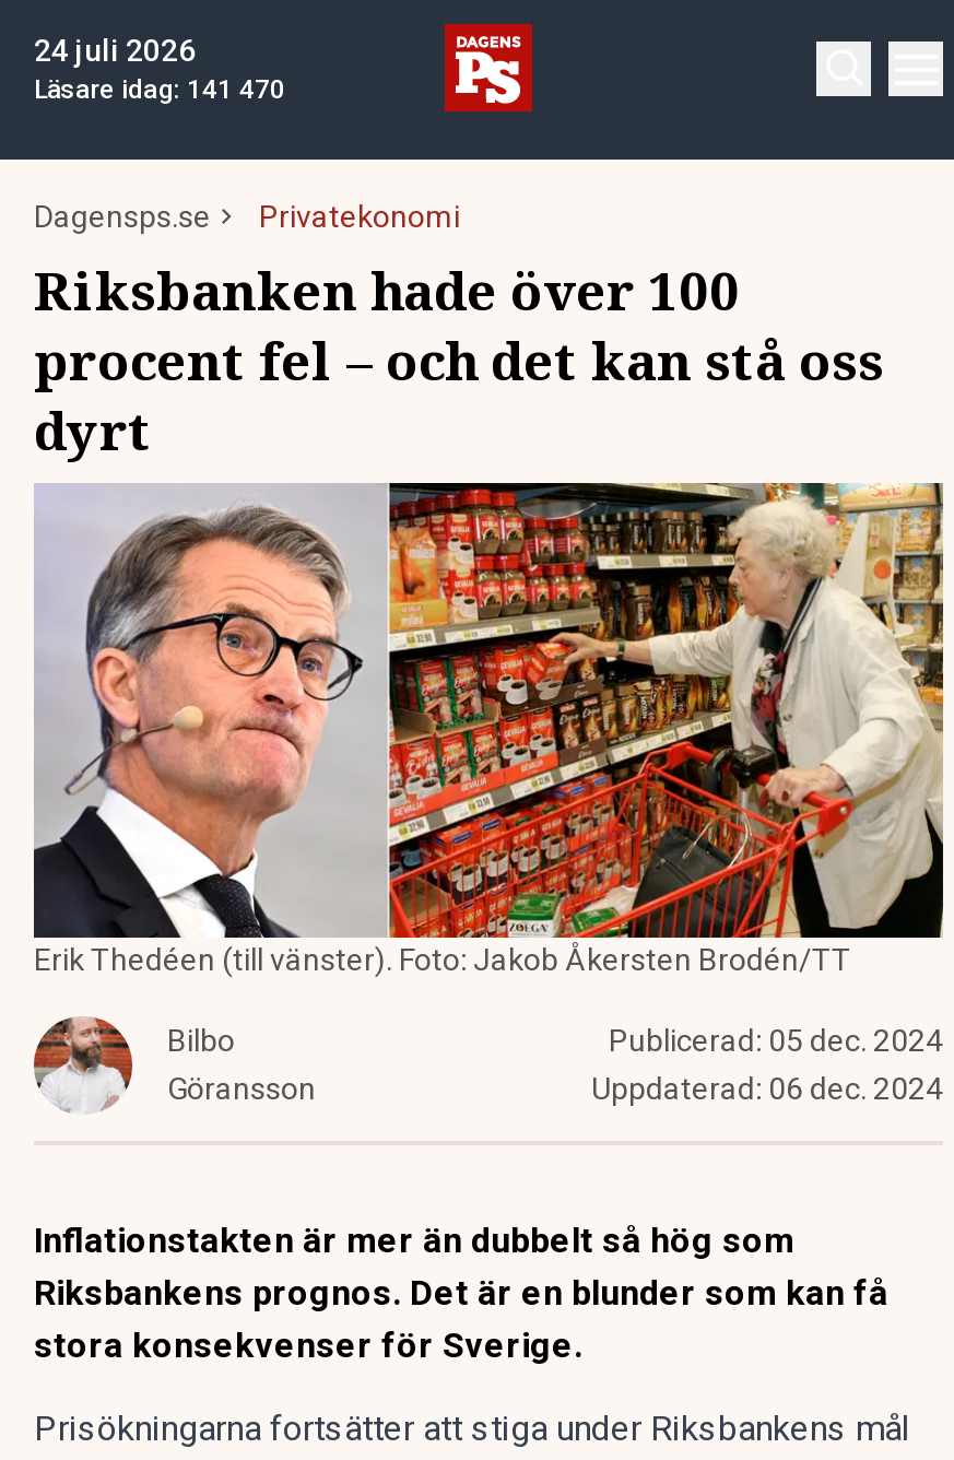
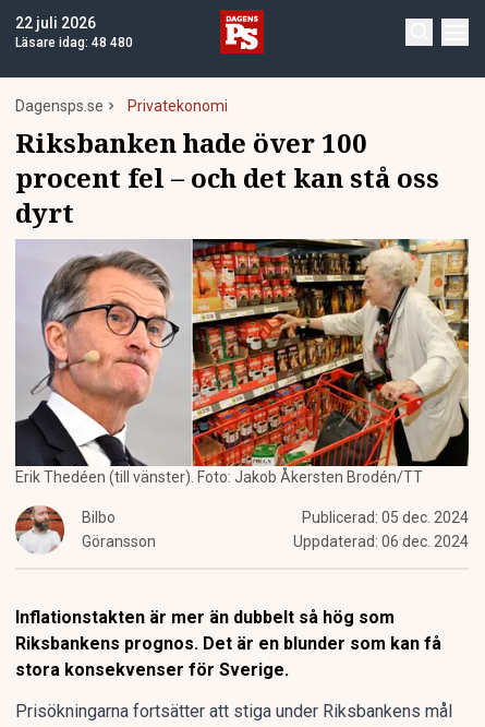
- 24 juli 2026
+ 22 juli 2026

- Läsare idag: 141 470
+ Läsare idag: 48 480
